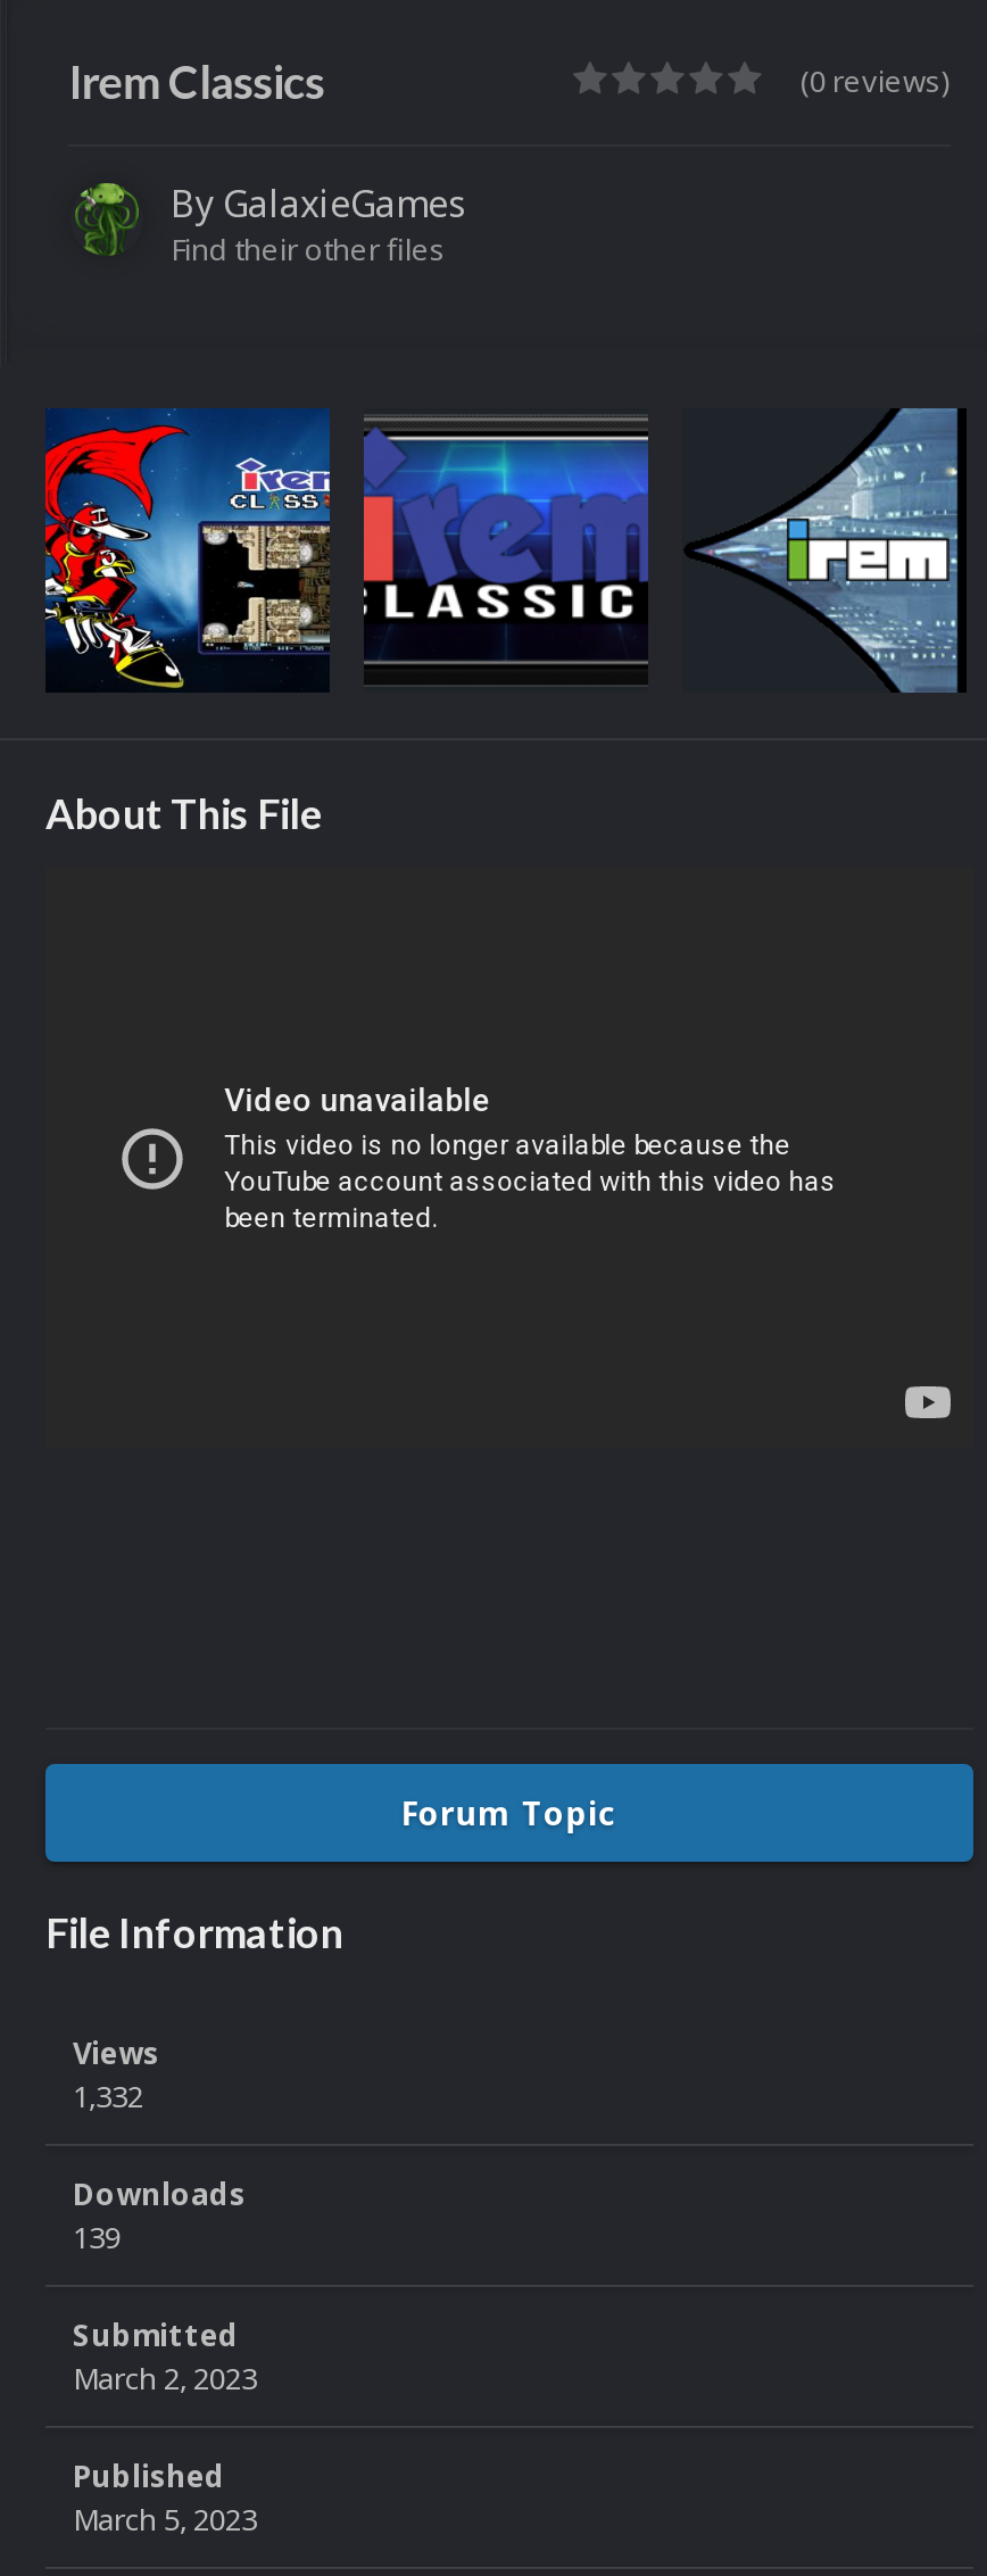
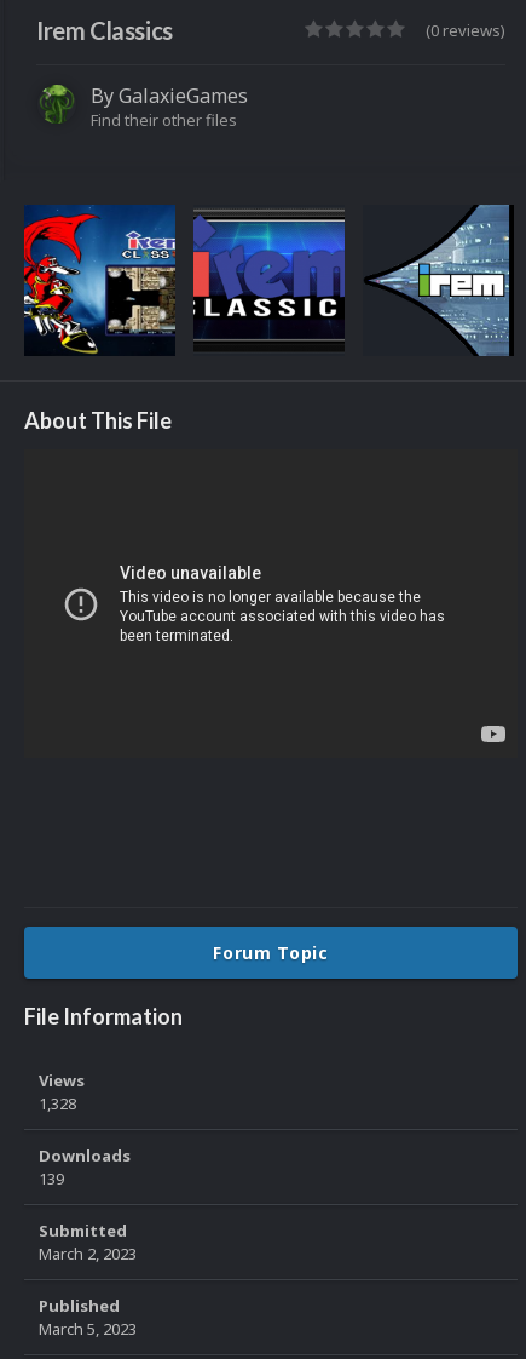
- 1,332
+ 1,328
